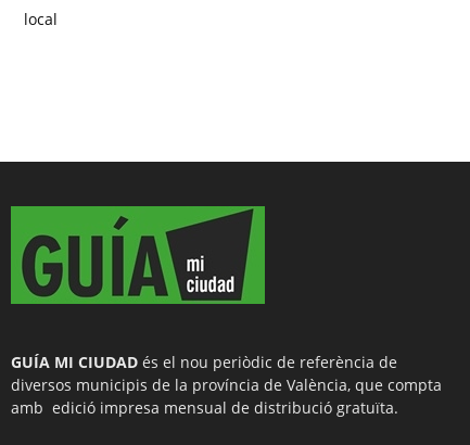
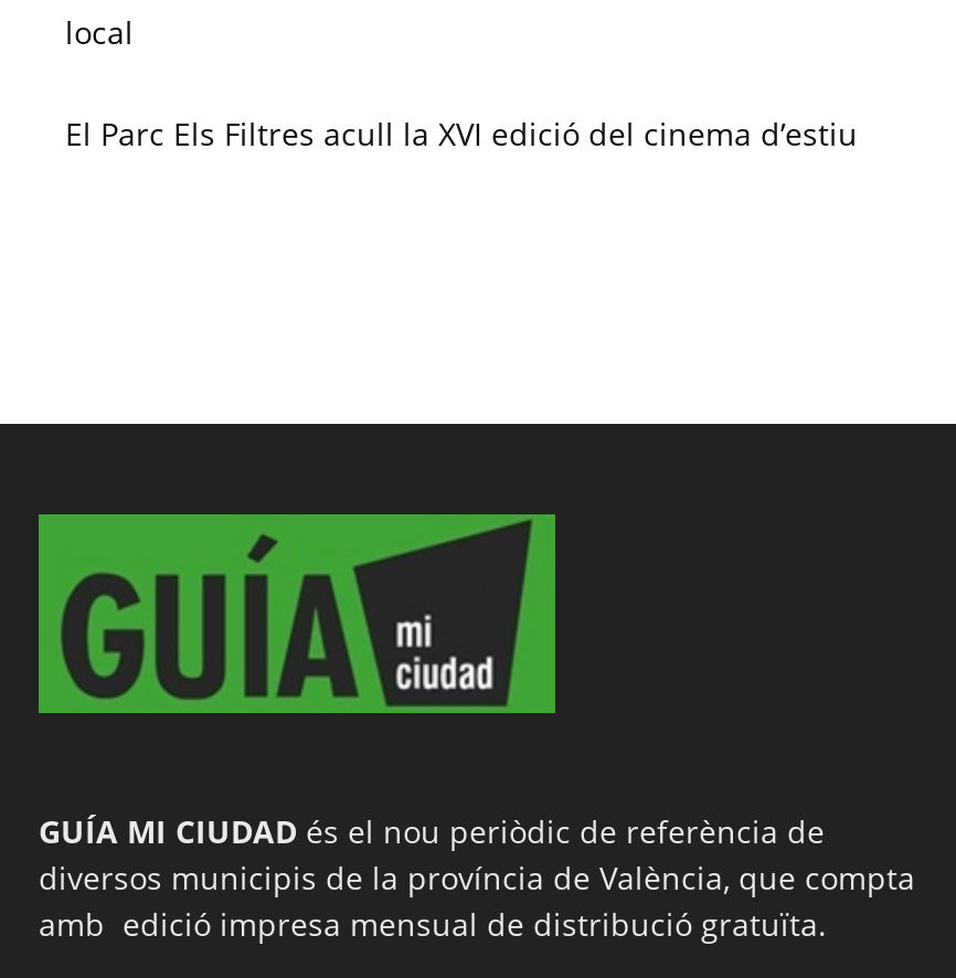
+ El Parc Els Filtres acull la XVI edició del cinema d’estiu
